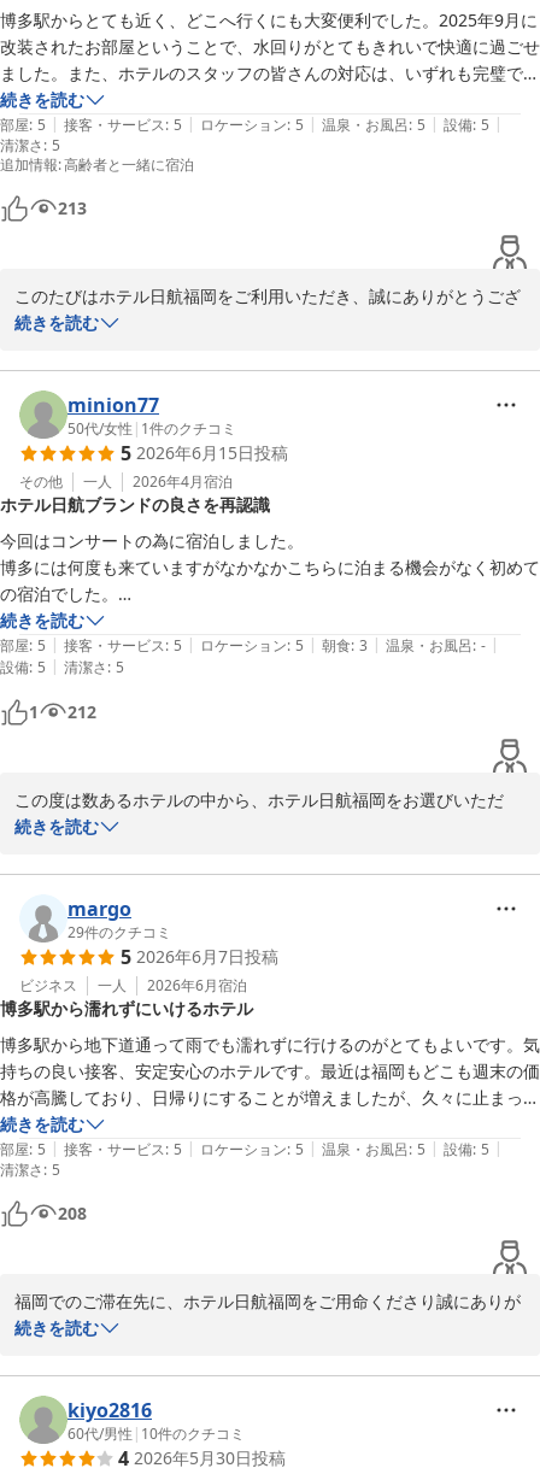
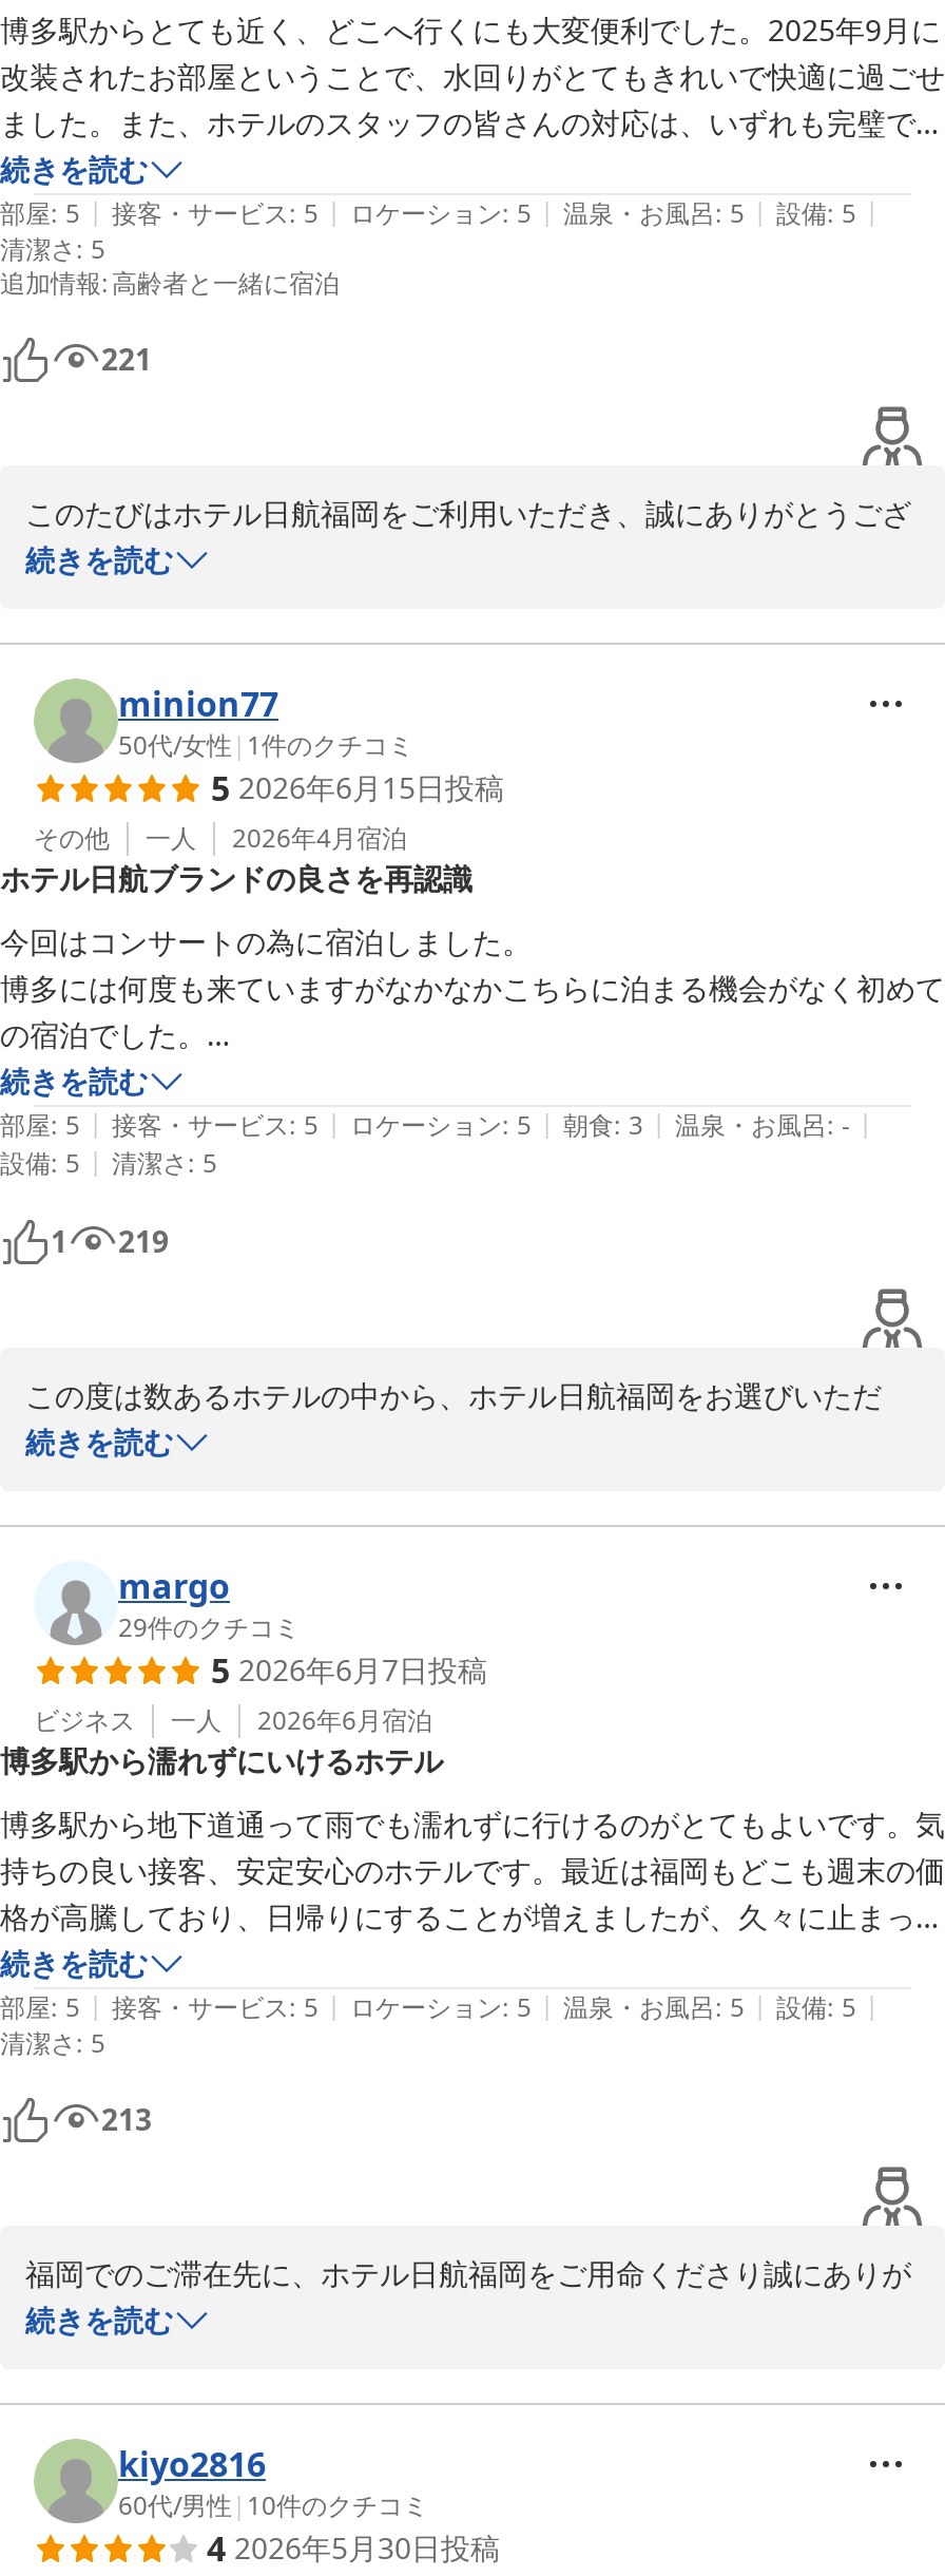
- 213
+ 221

- 1 212
+ 1 219

- 208
+ 213
